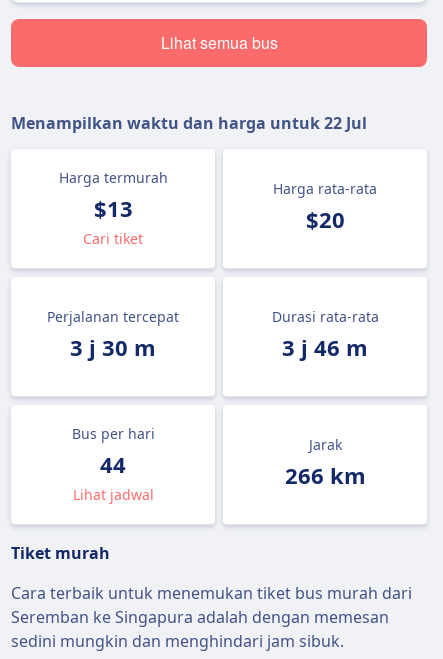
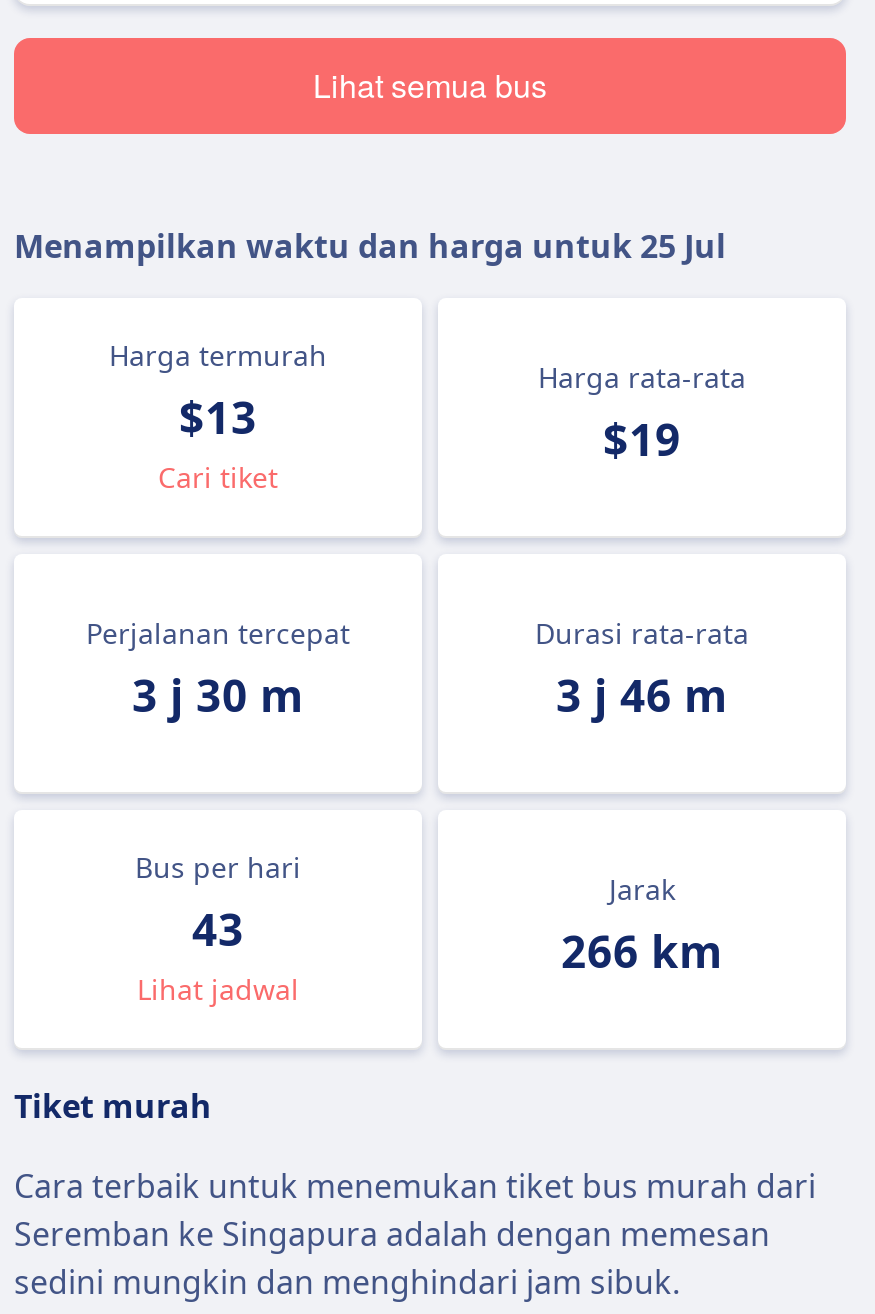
- Menampilkan waktu dan harga untuk 22 Jul
+ Menampilkan waktu dan harga untuk 25 Jul

- $20
+ $19

- 44
+ 43
